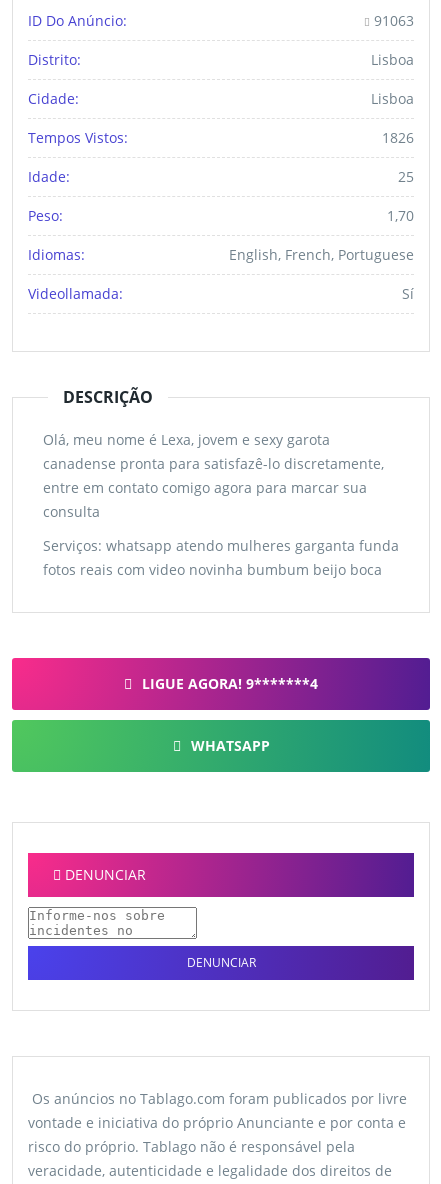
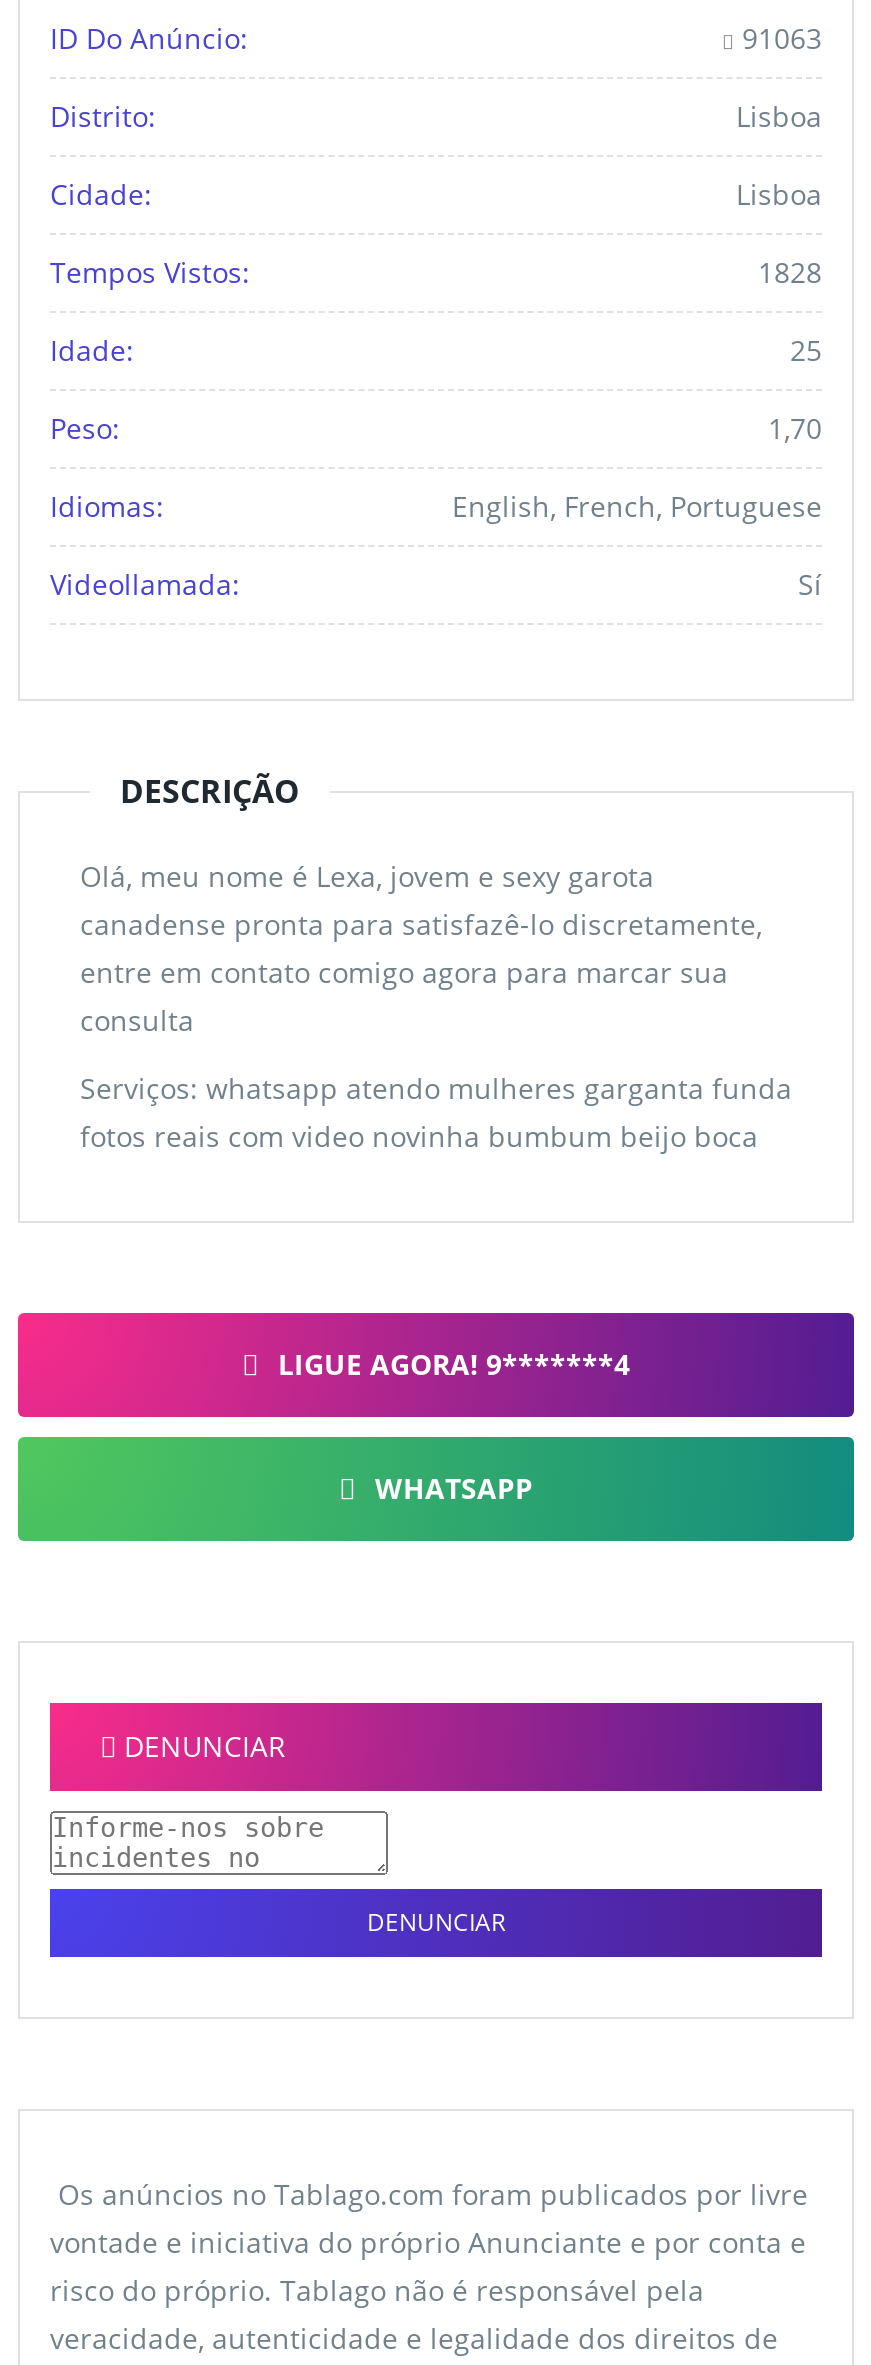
- 1826
+ 1828
